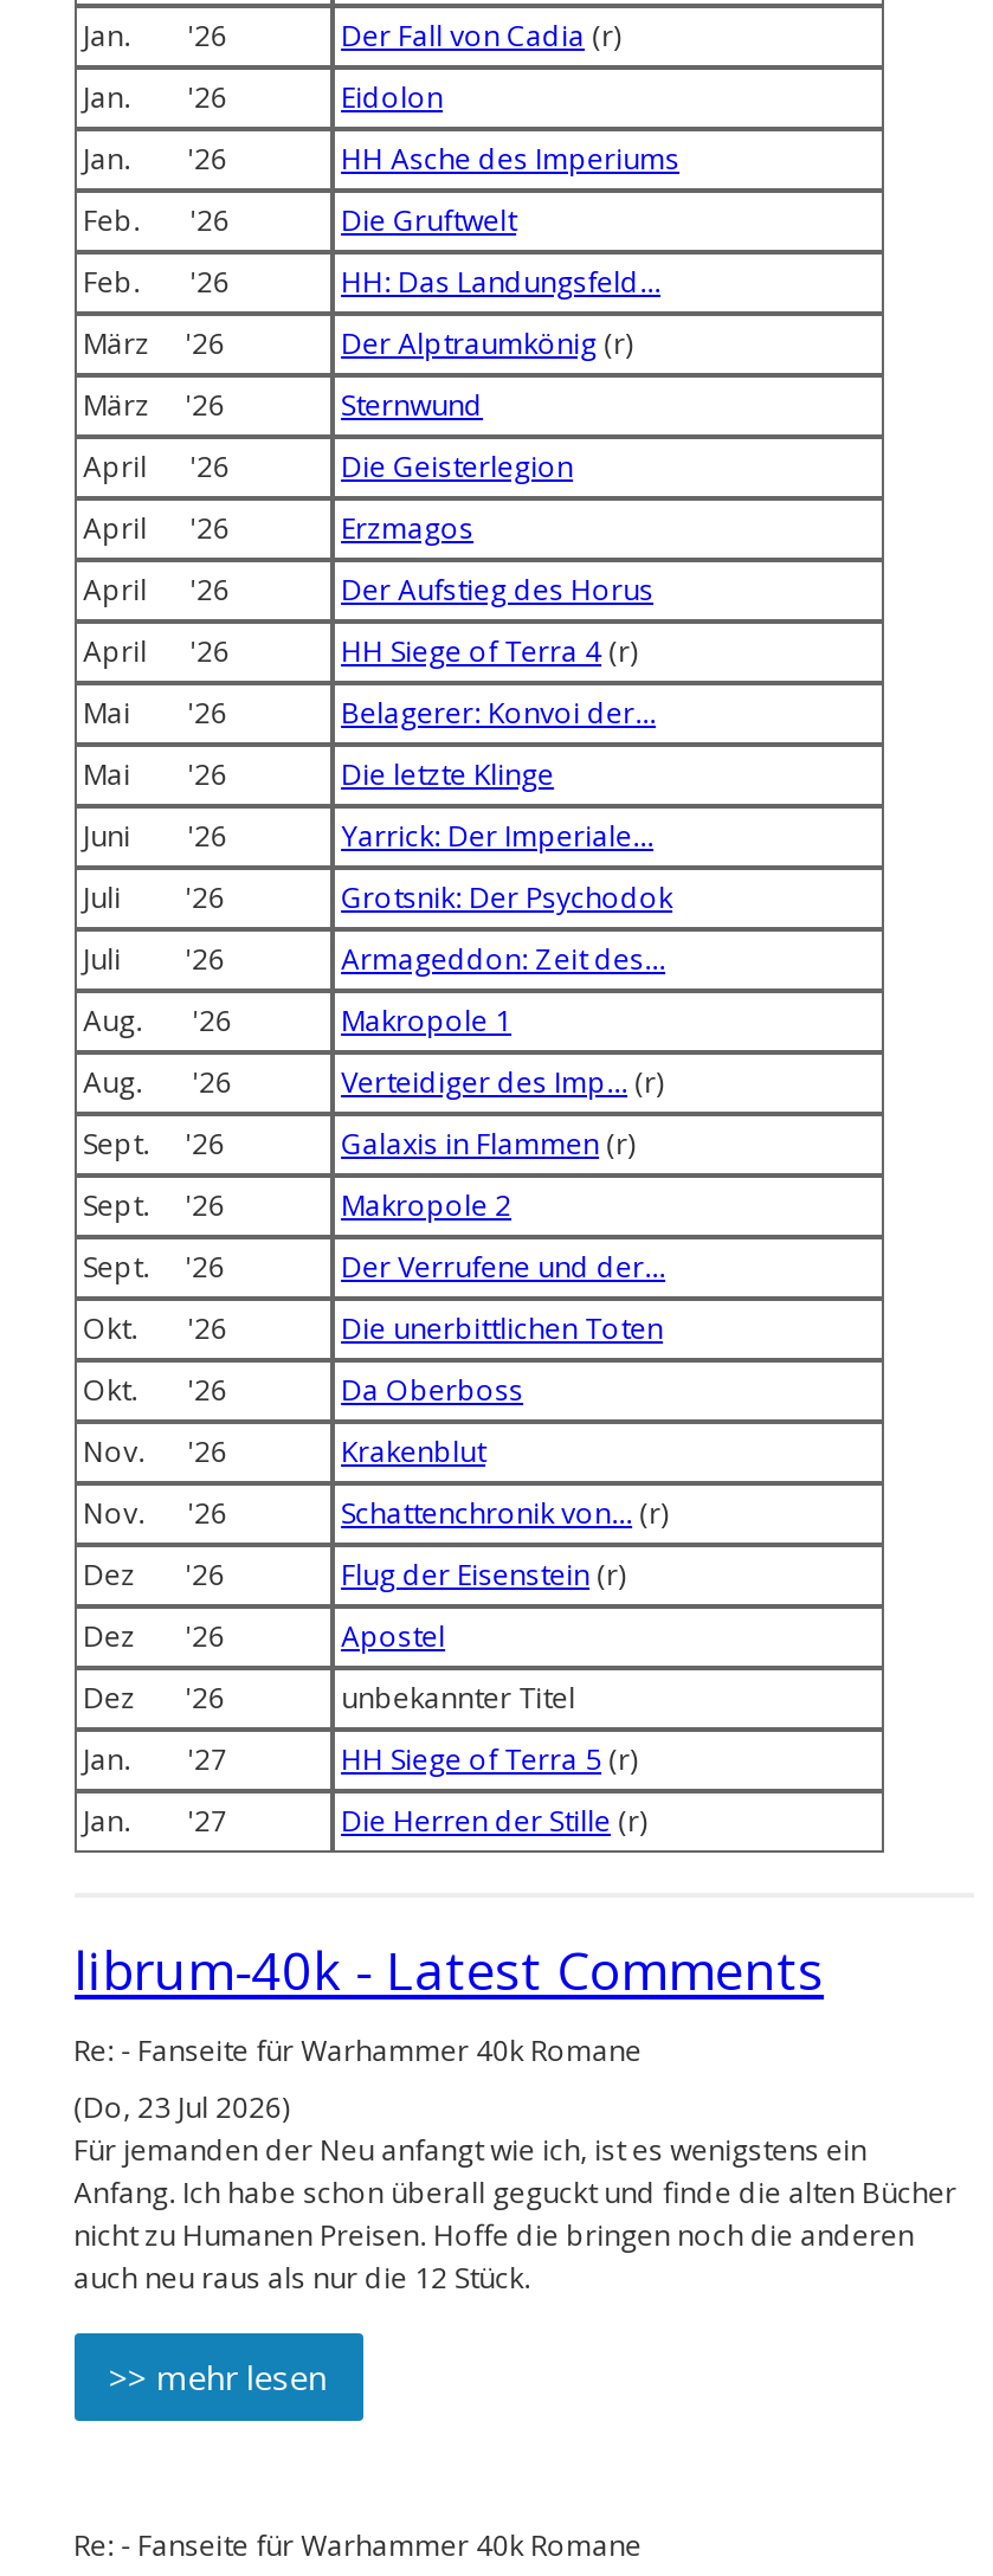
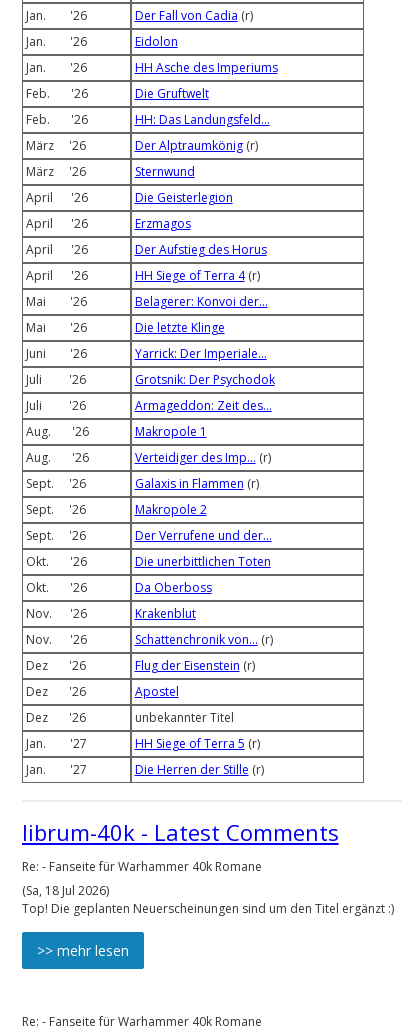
- (Do, 23 Jul 2026)
- Für jemanden der Neu anfangt wie ich, ist es wenigstens ein
- Anfang. Ich habe schon überall geguckt und finde die alten Bücher
- nicht zu Humanen Preisen. Hoffe die bringen noch die anderen
- auch neu raus als nur die 12 Stück.
+ (Sa, 18 Jul 2026)
+ Top! Die geplanten Neuerscheinungen sind um den Titel ergänzt :)
